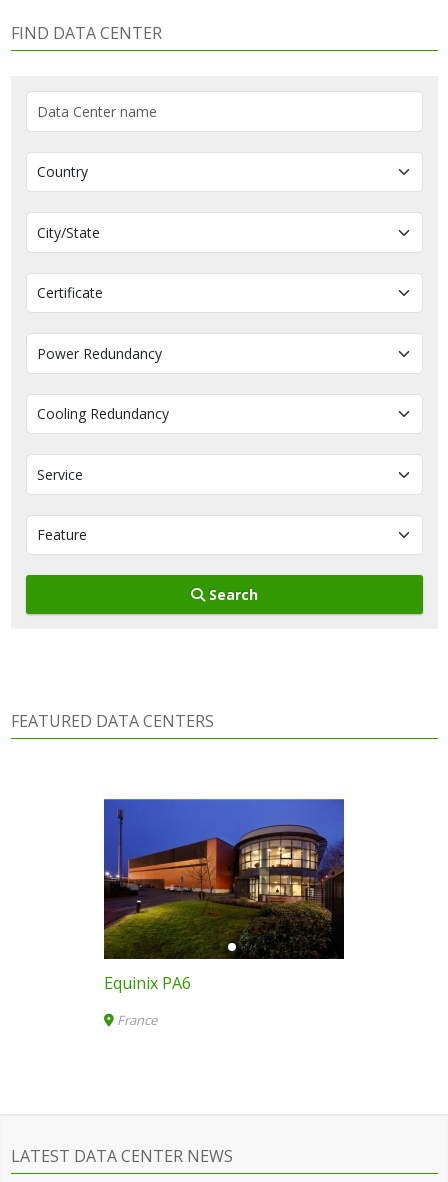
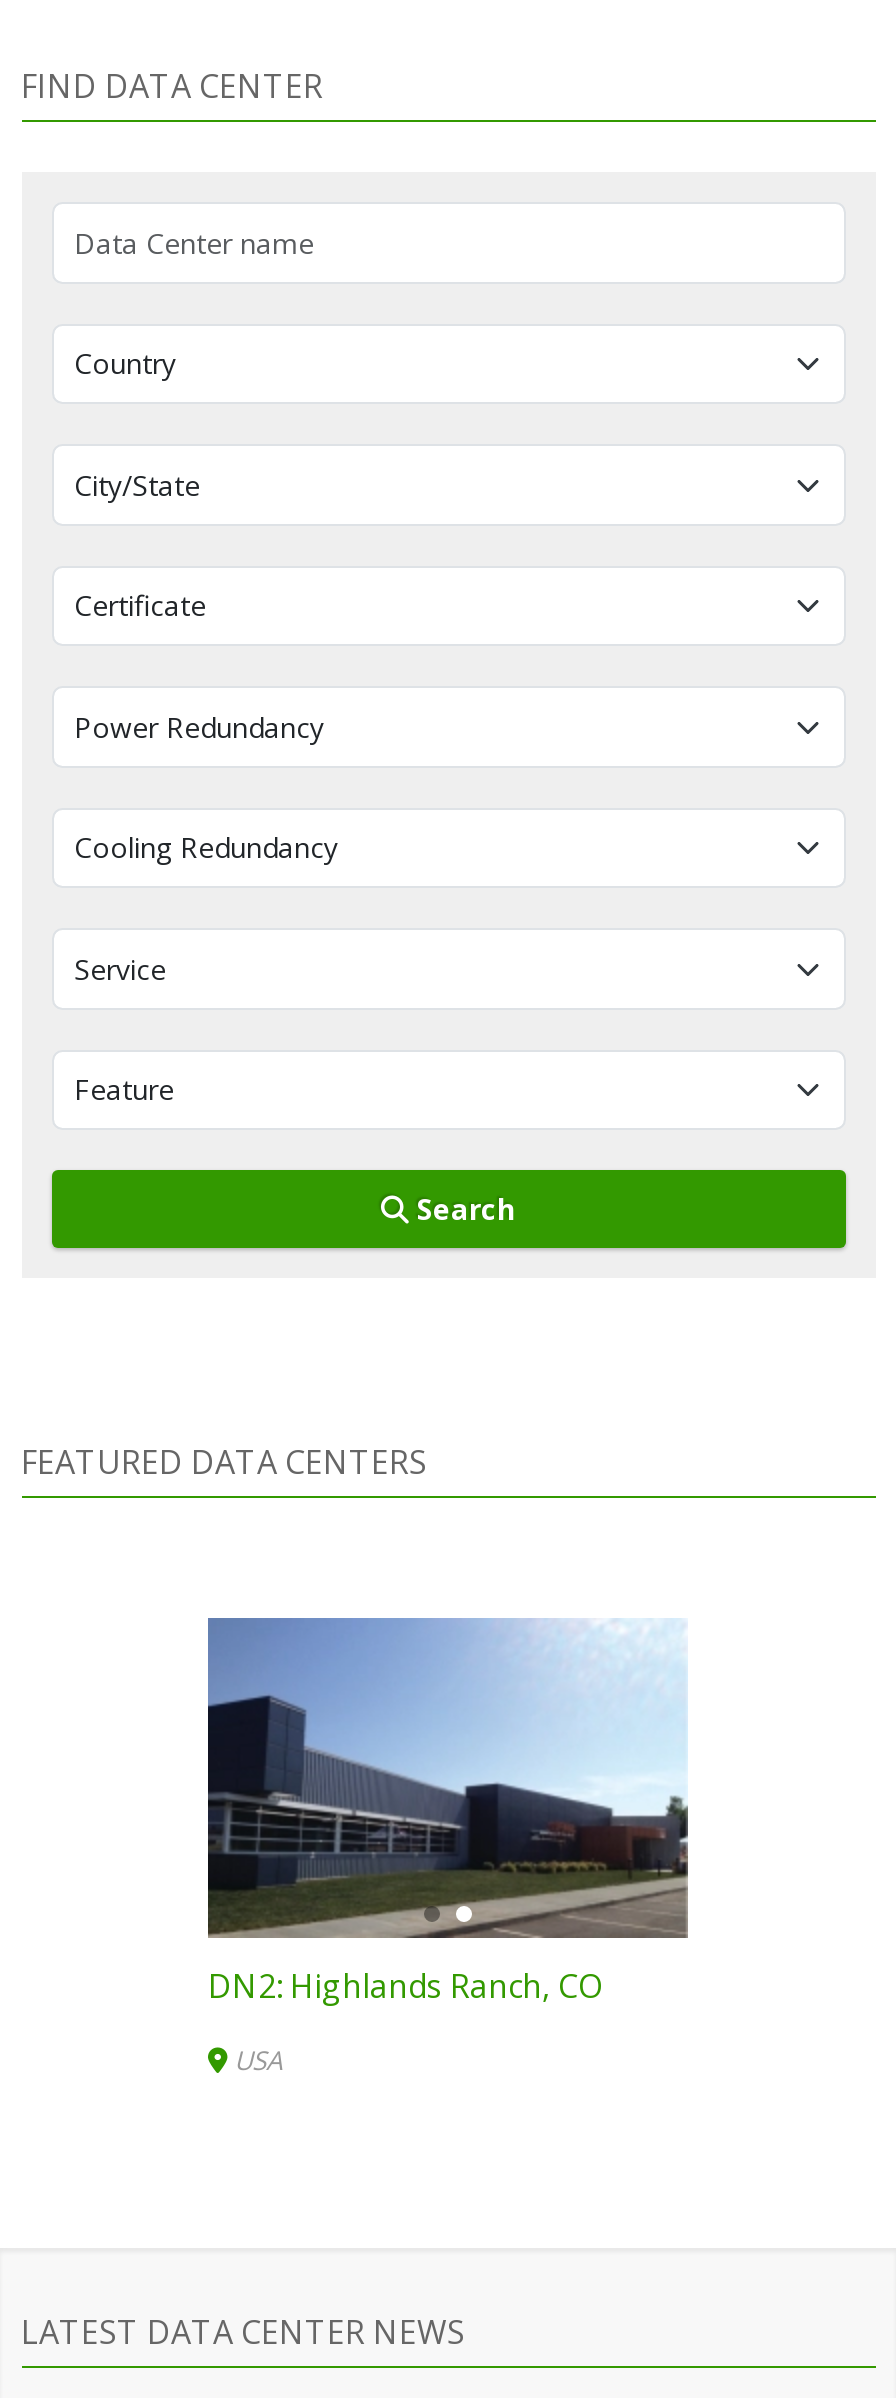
- [image]
- Equinix PA6
+ [image]
+ DN2: Highlands Ranch, CO

- France
+ USA
